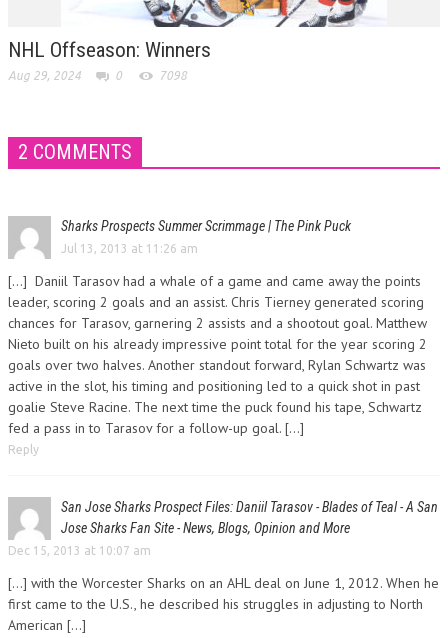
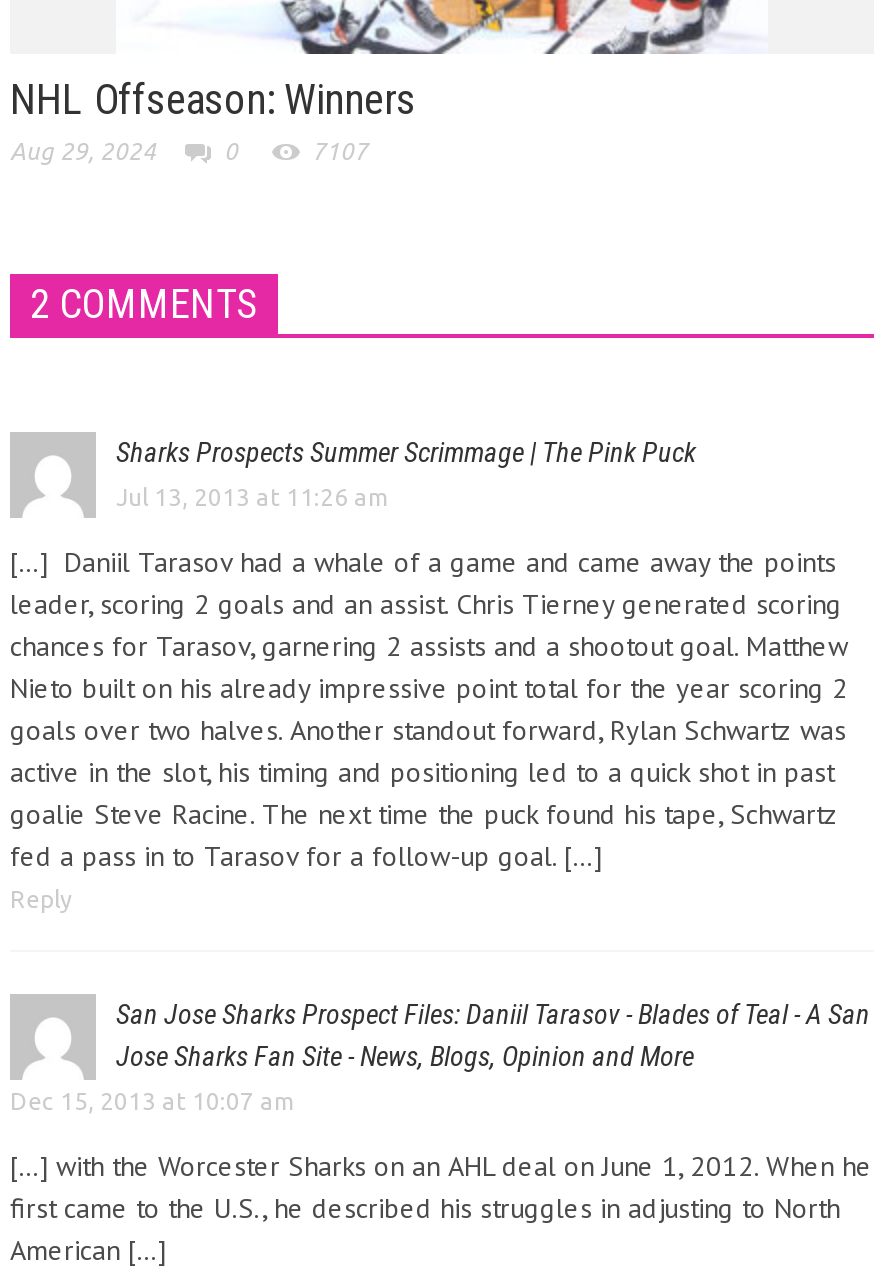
- 7098
+ 7107
